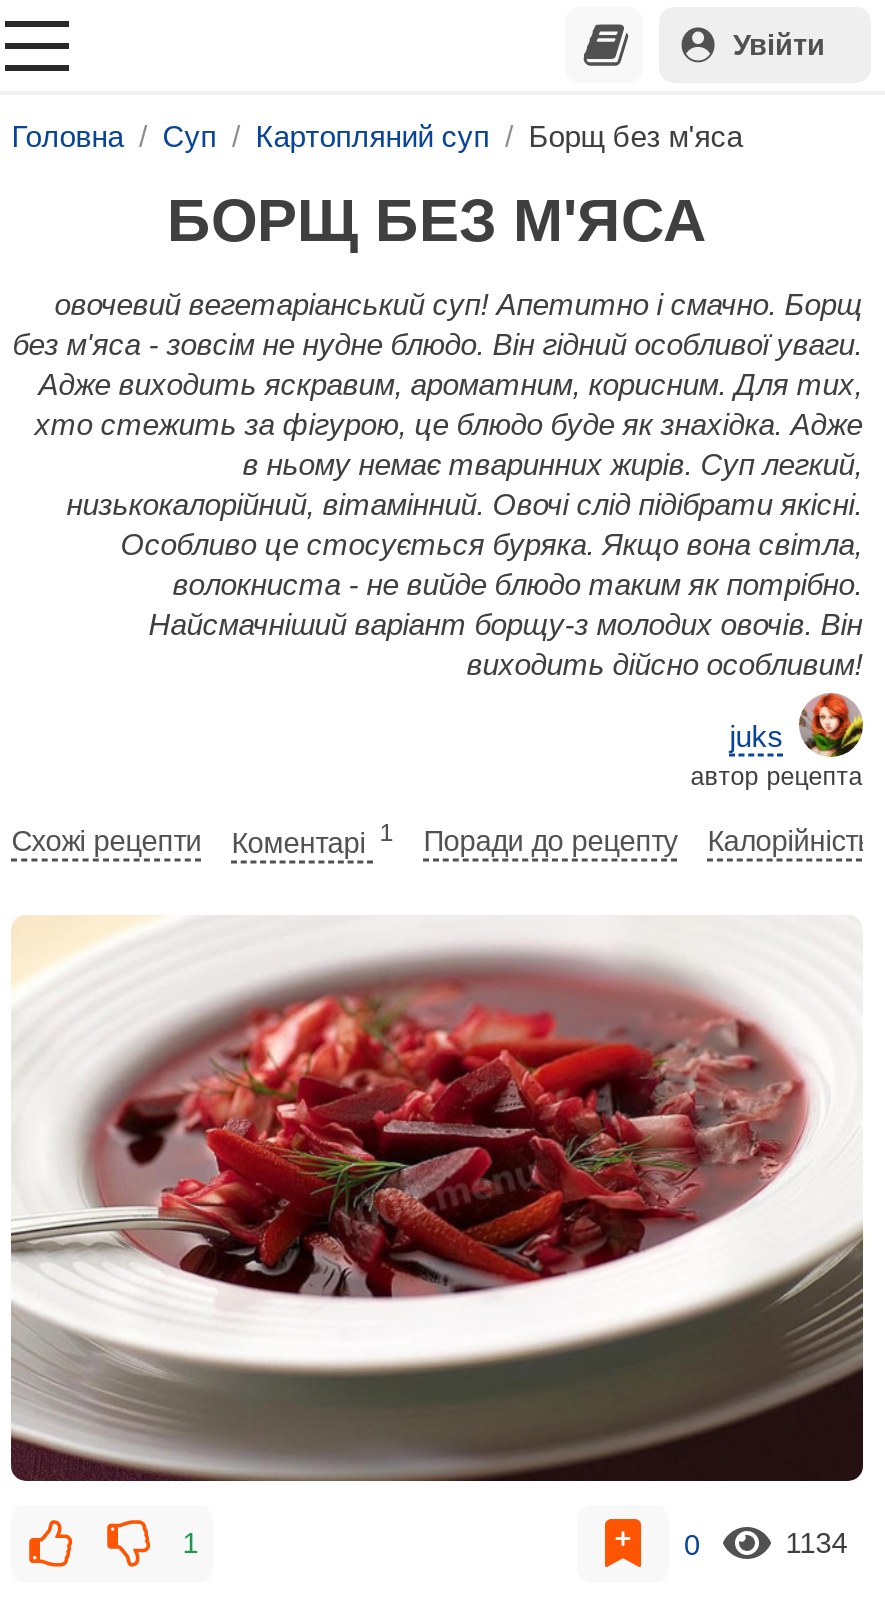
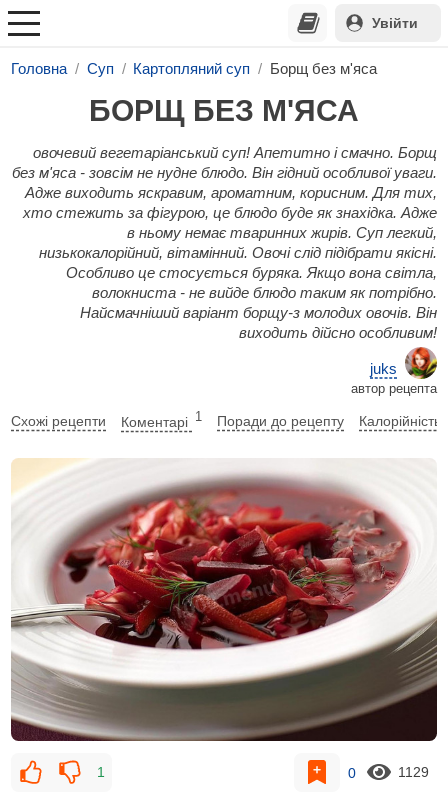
- 1134
+ 1129
